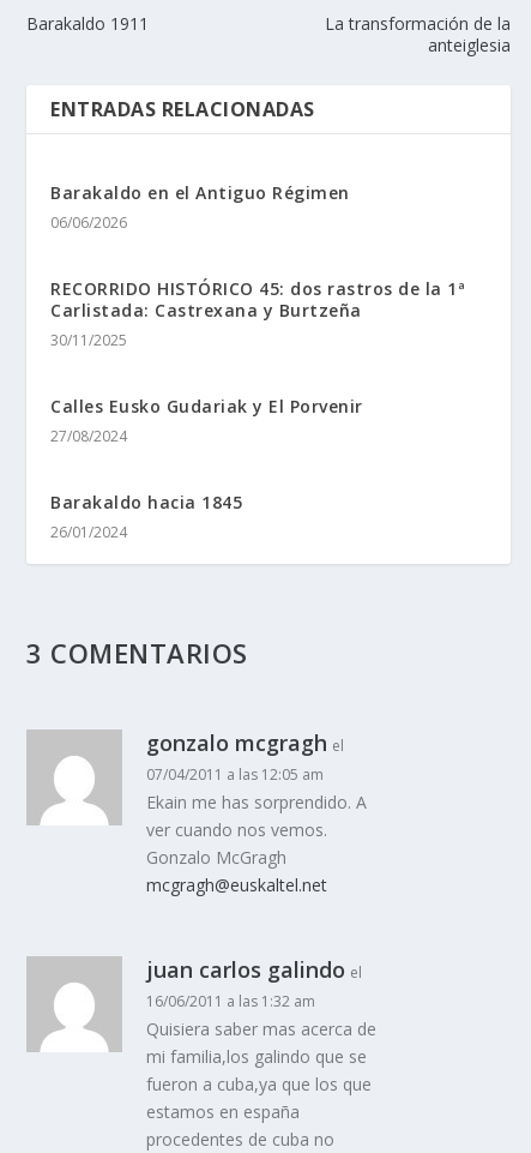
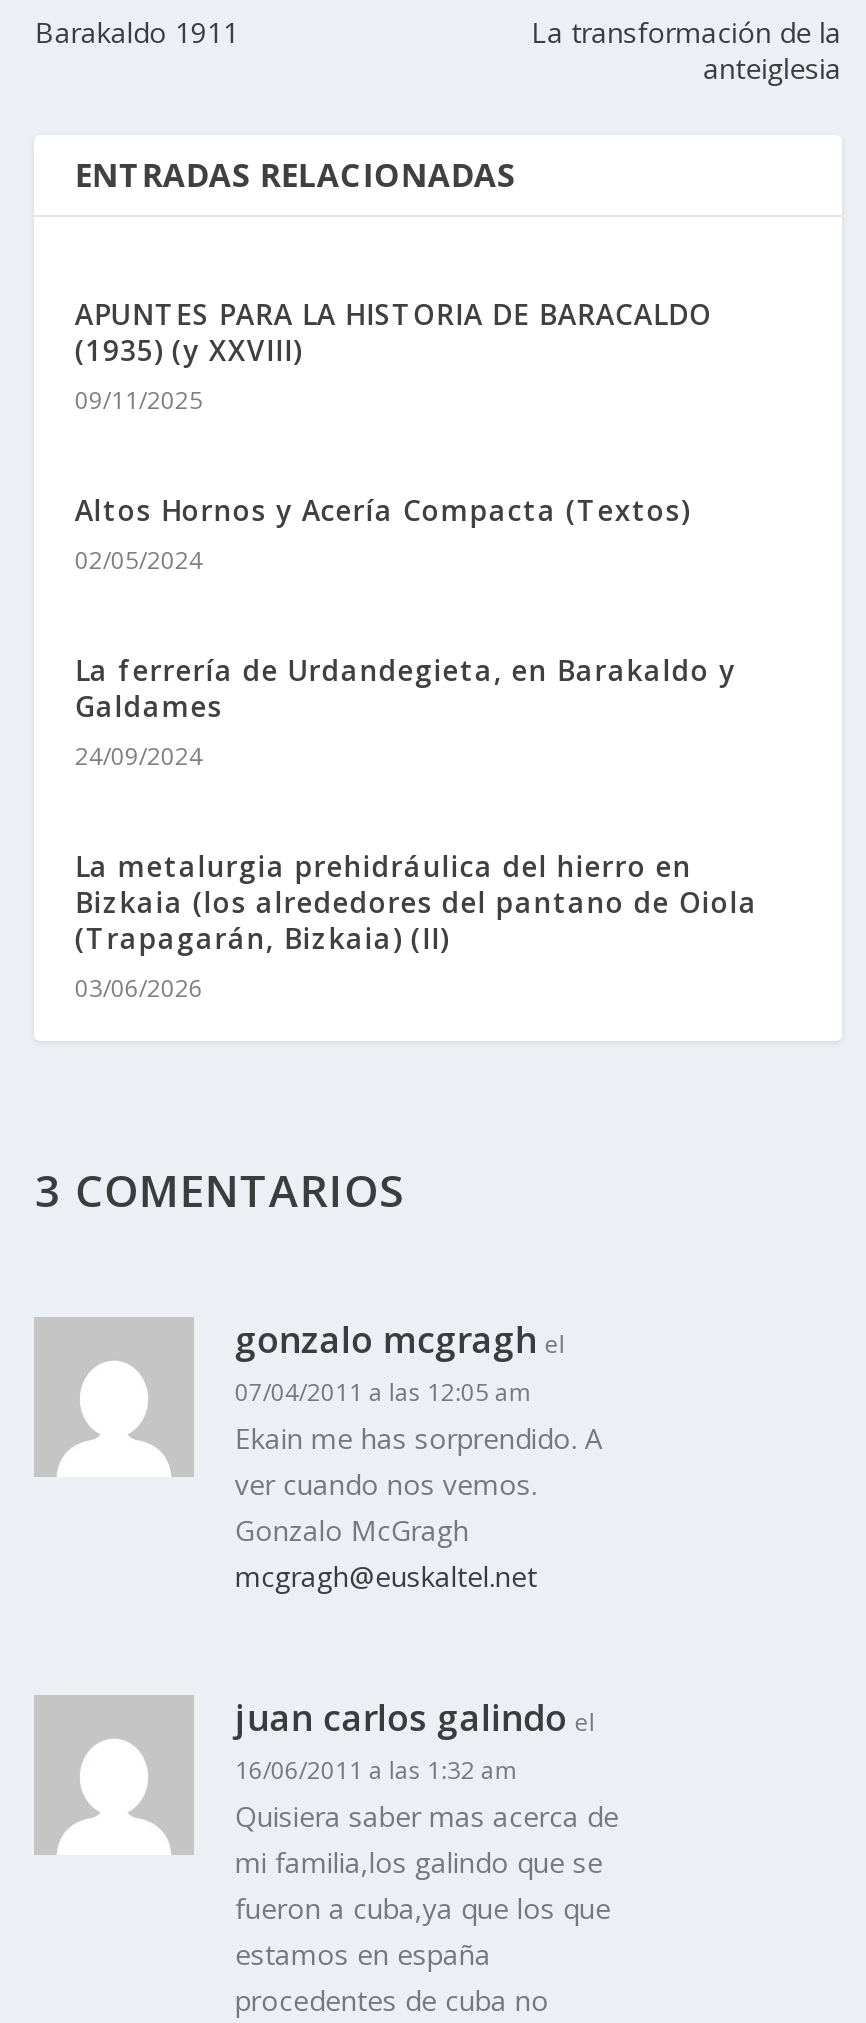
- Barakaldo en el Antiguo Régimen
- 06/06/2026
+ APUNTES PARA LA HISTORIA DE BARACALDO
+ (1935) (y XXVIII)
+ 09/11/2025

- RECORRIDO HISTÓRICO 45: dos rastros de la 1ª
- Carlistada: Castrexana y Burtzeña
- 30/11/2025
+ Altos Hornos y Acería Compacta (Textos)
+ 02/05/2024

- Calles Eusko Gudariak y El Porvenir
- 27/08/2024
+ La ferrería de Urdandegieta, en Barakaldo y
+ Galdames
+ 24/09/2024

- Barakaldo hacia 1845
- 26/01/2024
+ La metalurgia prehidráulica del hierro en
+ Bizkaia (los alrededores del pantano de Oiola
+ (Trapagarán, Bizkaia) (II)
+ 03/06/2026
